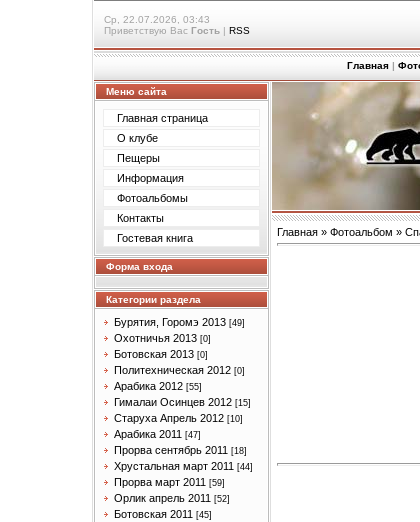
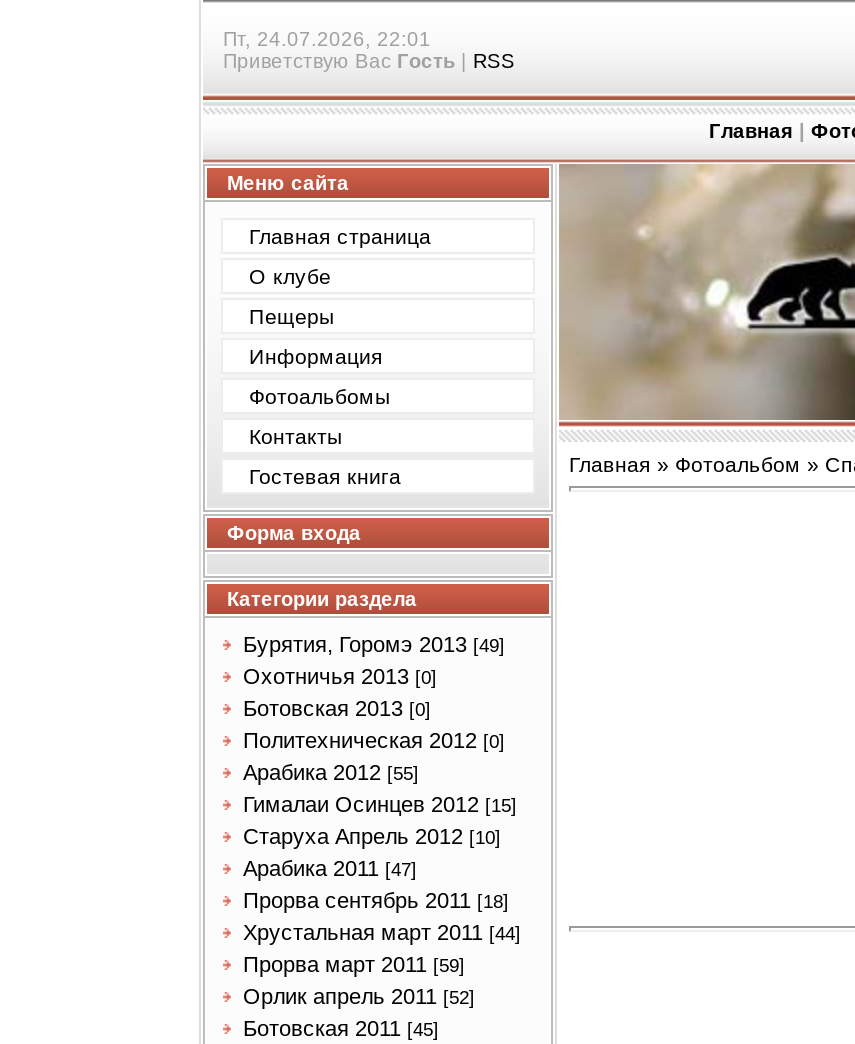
- Ср, 22.07.2026, 03:43
+ Пт, 24.07.2026, 22:01
